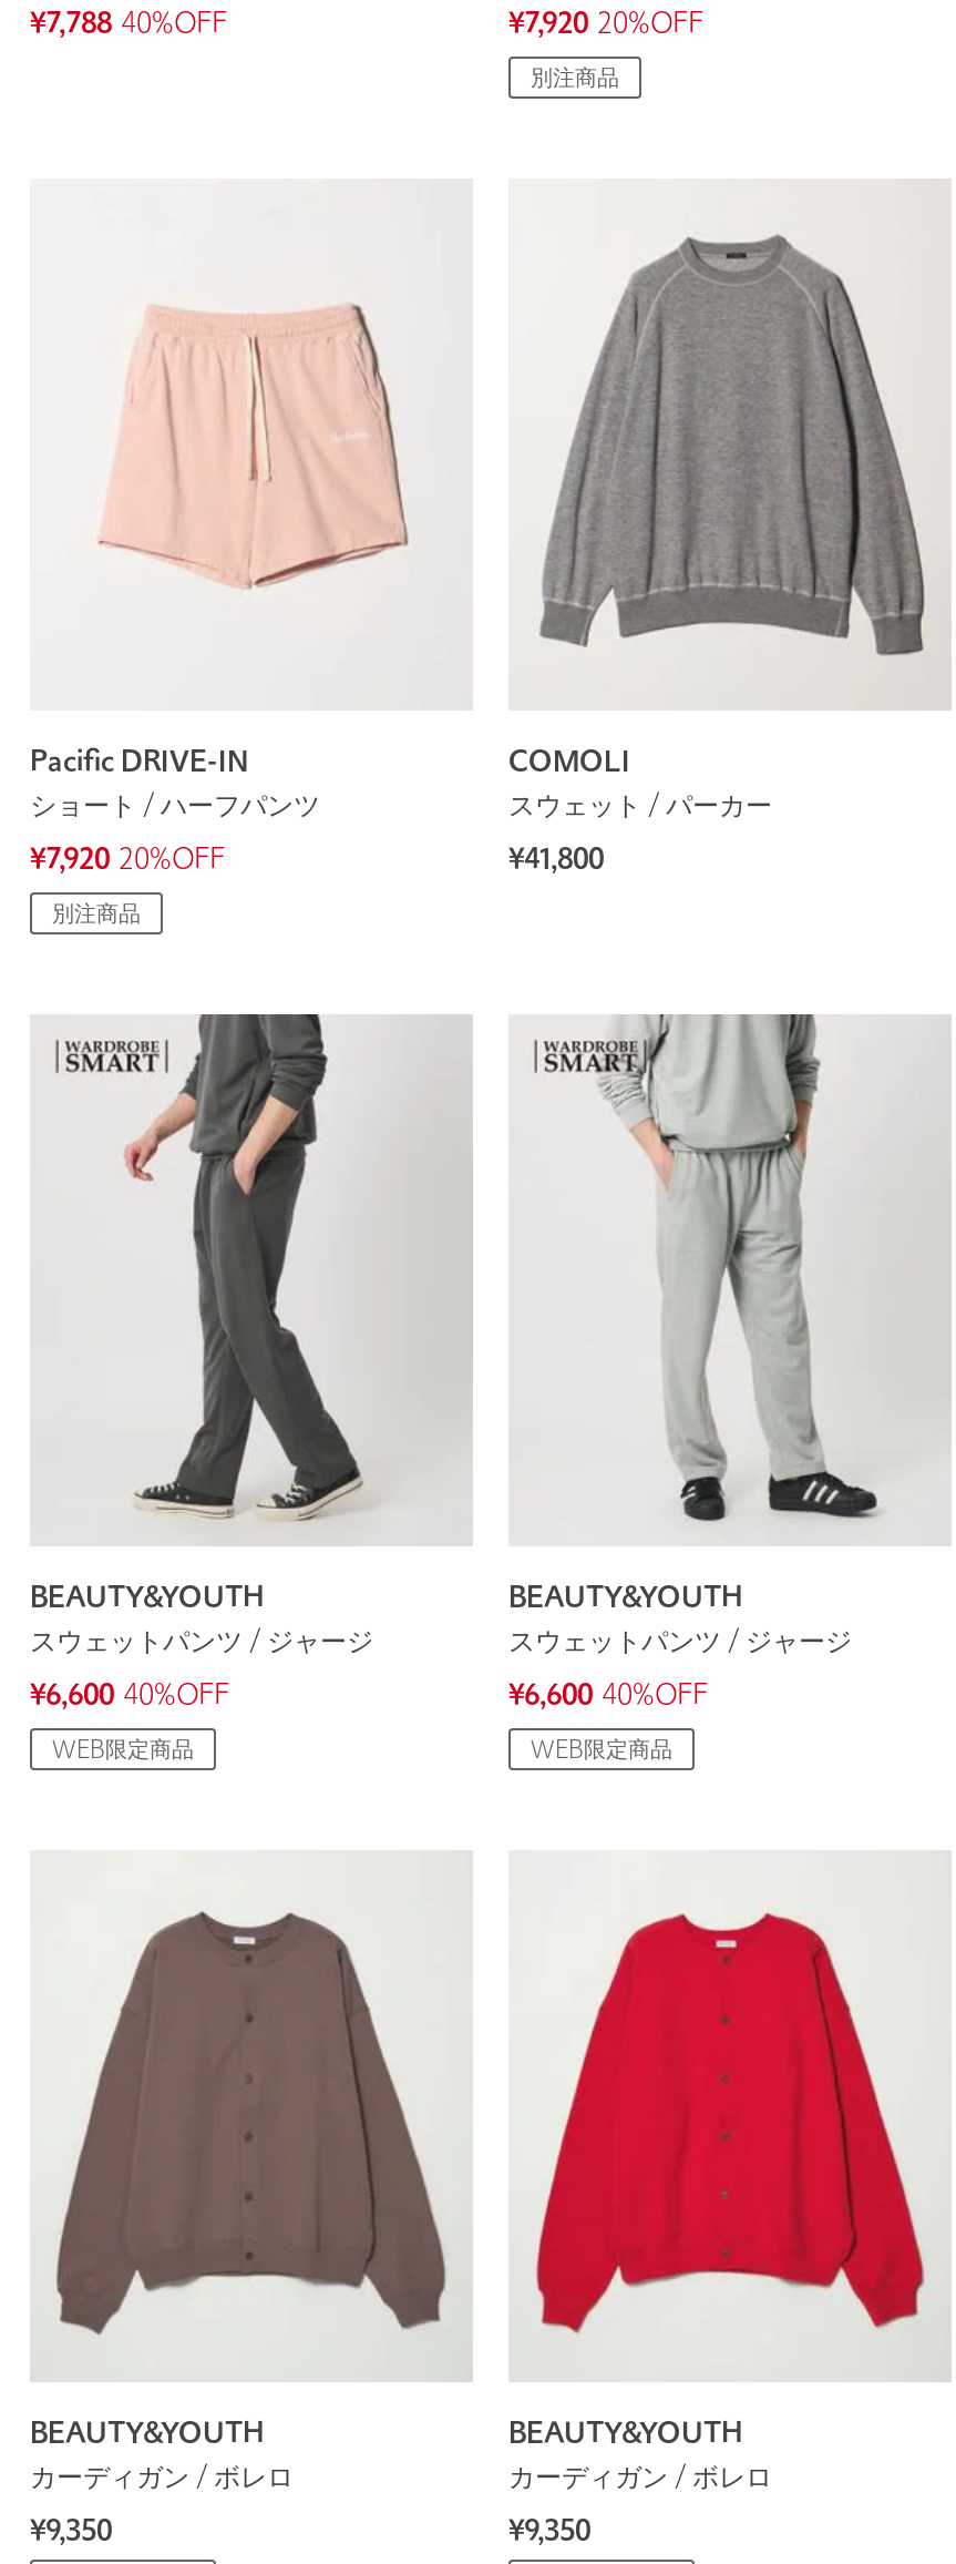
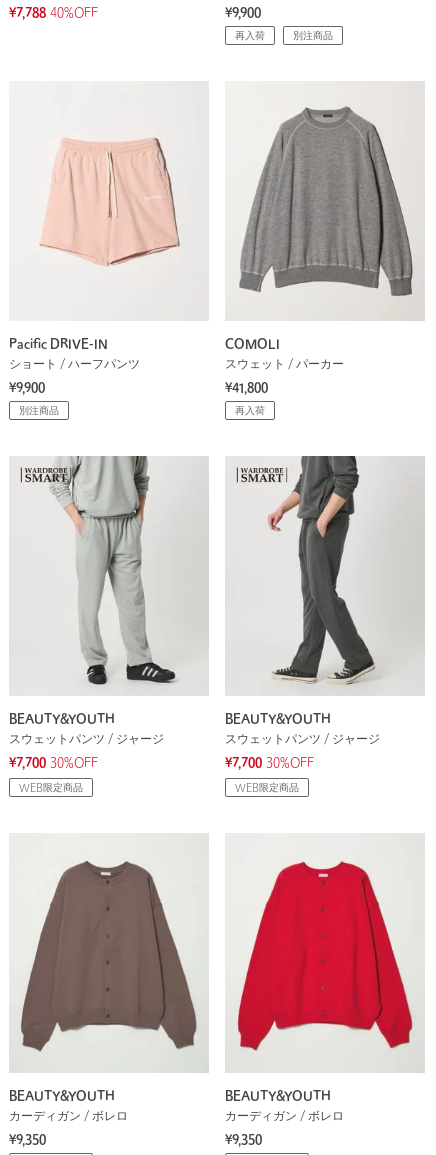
- ¥7,920 20%OFF
+ ¥9,900
+ 再入荷

- ¥7,920 20%OFF
+ ¥9,900

+ 再入荷

- [image]
+ [image]

- [image]
+ [image]

- ¥6,600 40%OFF
+ ¥7,700 30%OFF

- ¥6,600 40%OFF
+ ¥7,700 30%OFF
